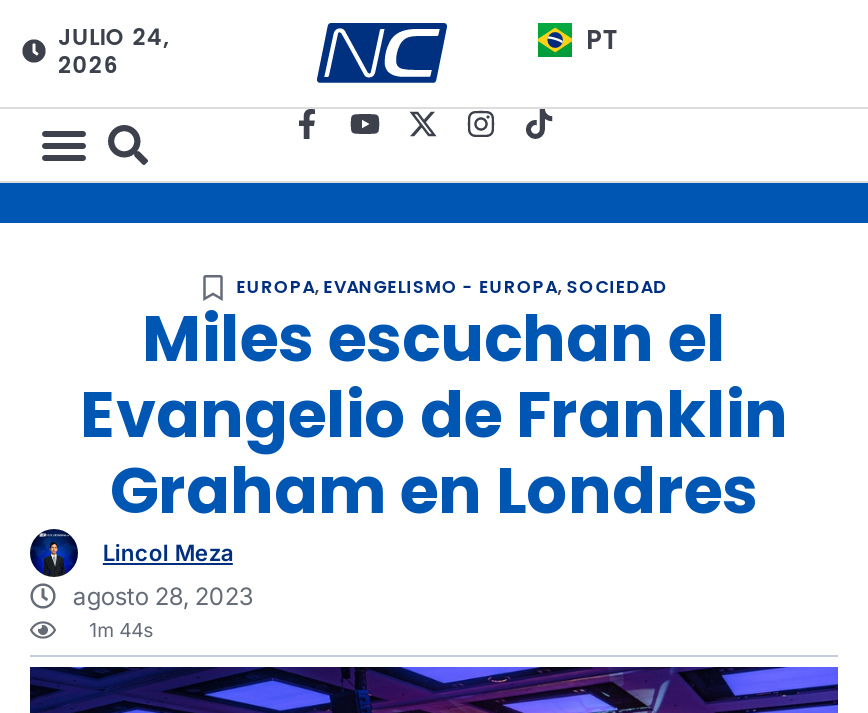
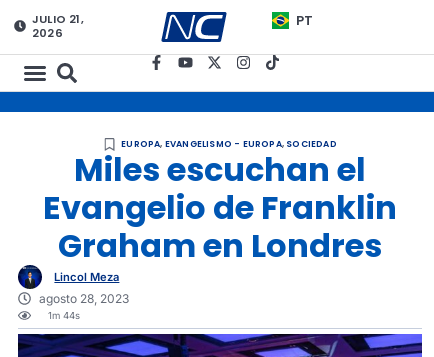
- JULIO 24,
+ JULIO 21,
